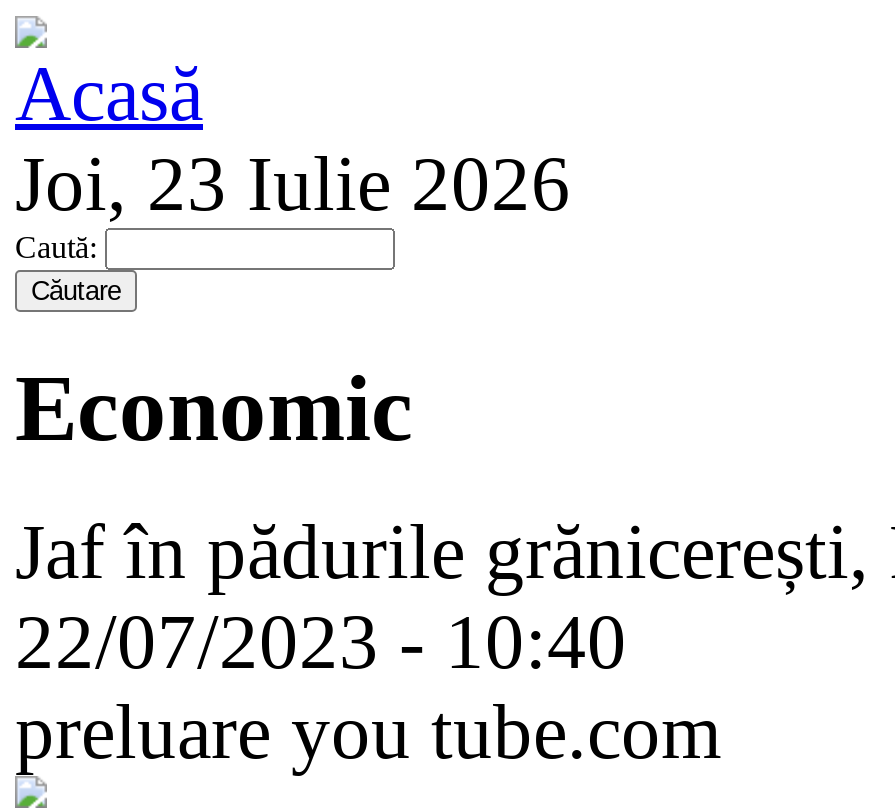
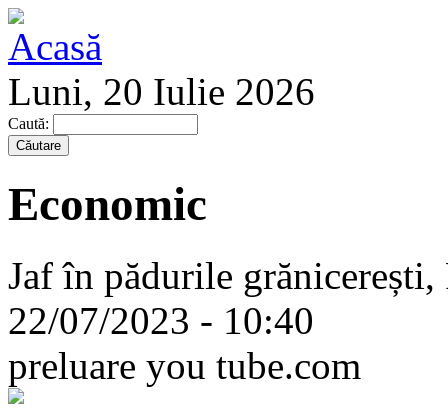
- Joi, 23 Iulie 2026
+ Luni, 20 Iulie 2026
